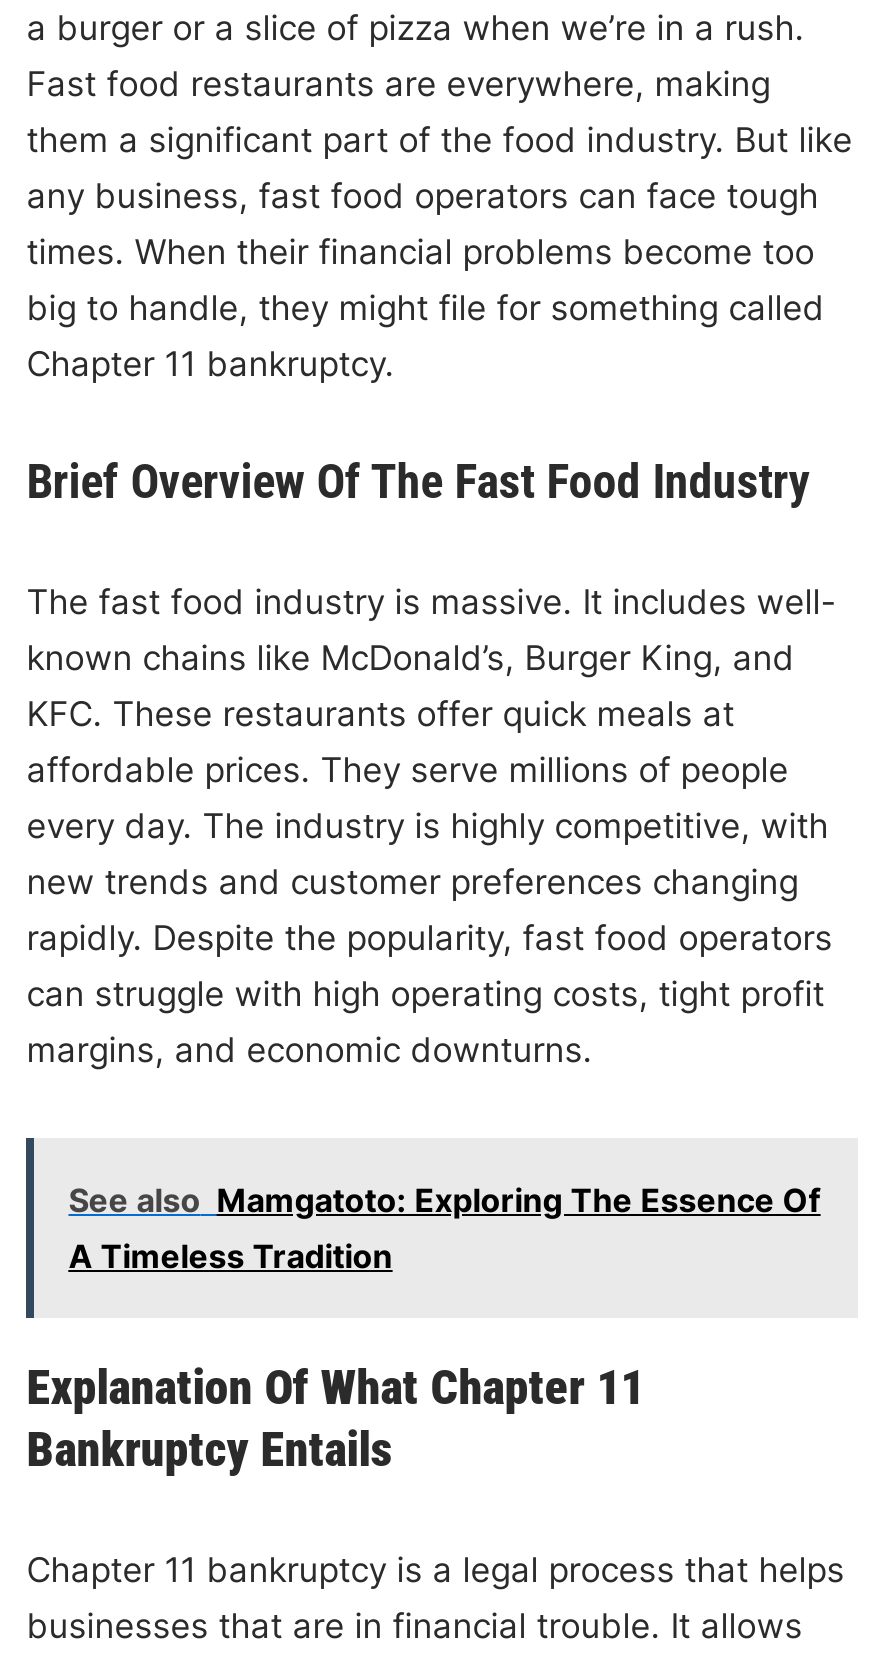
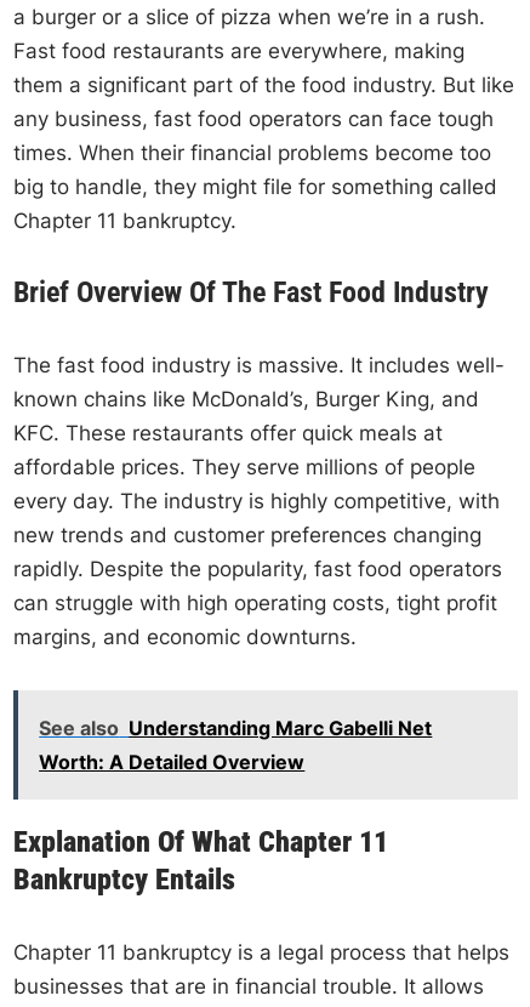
- See also Mamgatoto: Exploring The Essence Of
- A Timeless Tradition
+ See also Understanding Marc Gabelli Net
+ Worth: A Detailed Overview
